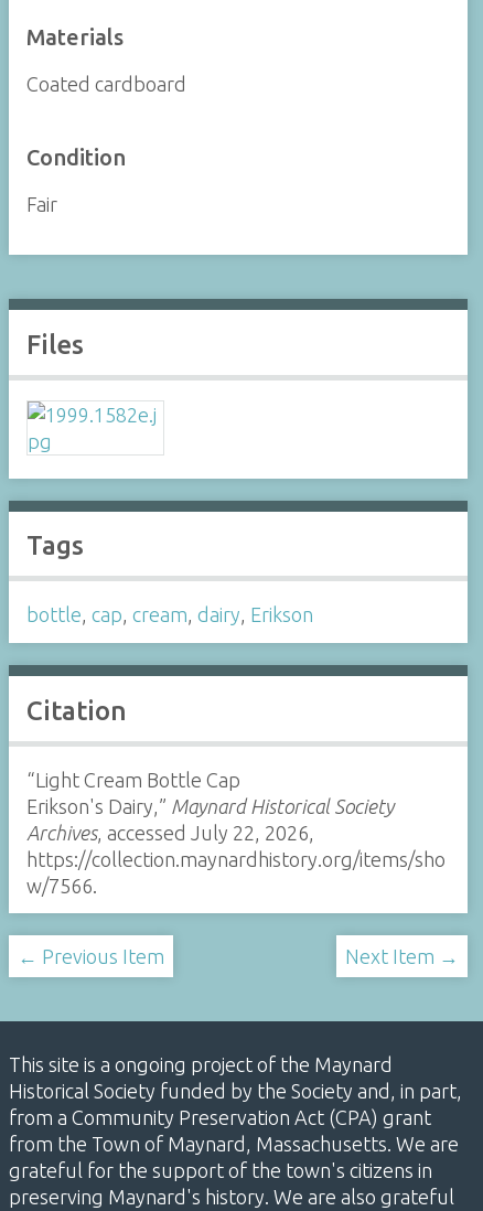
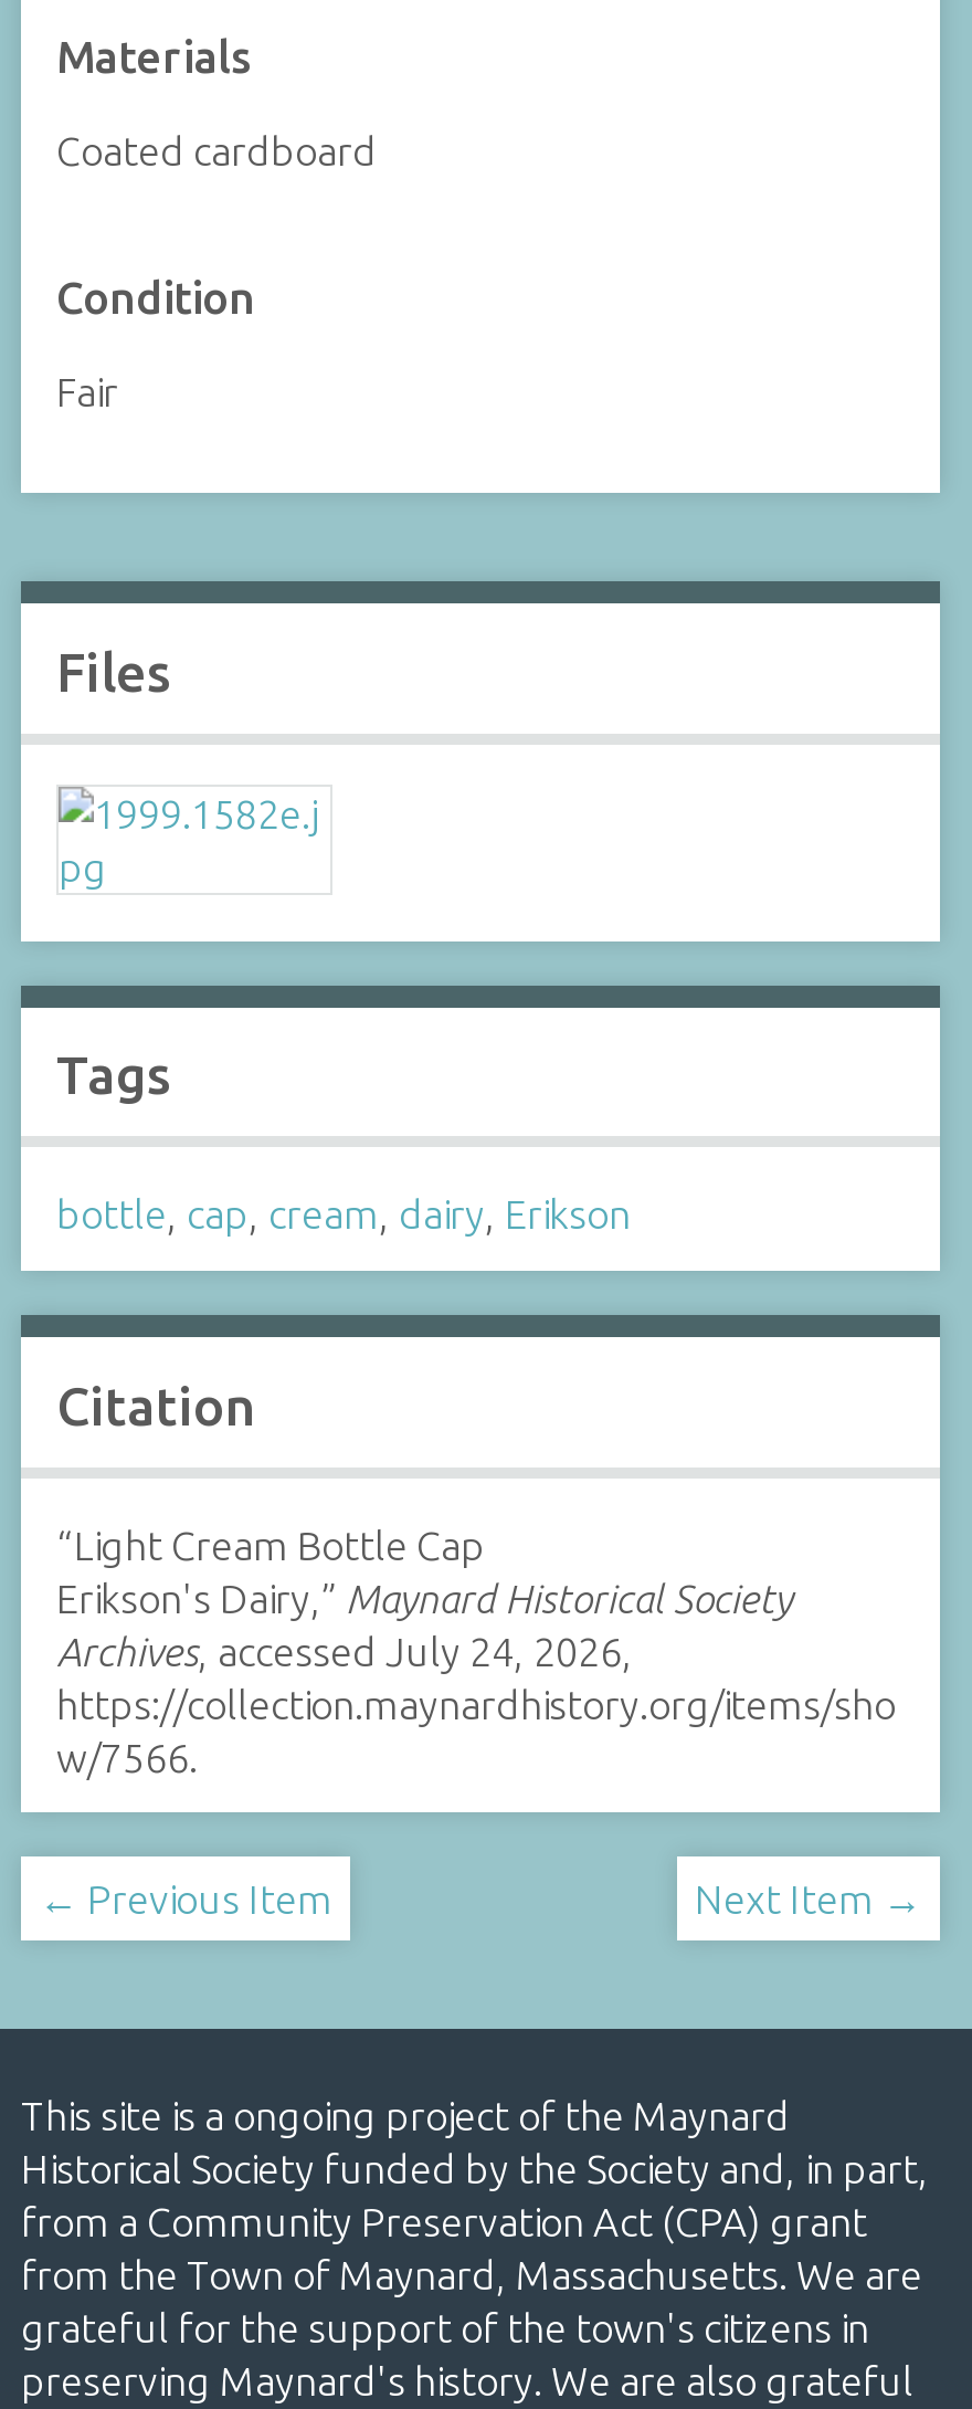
- Archives, accessed July 22, 2026,
+ Archives, accessed July 24, 2026,
